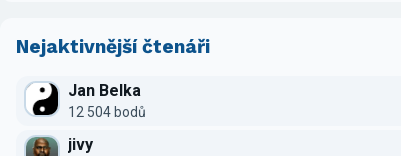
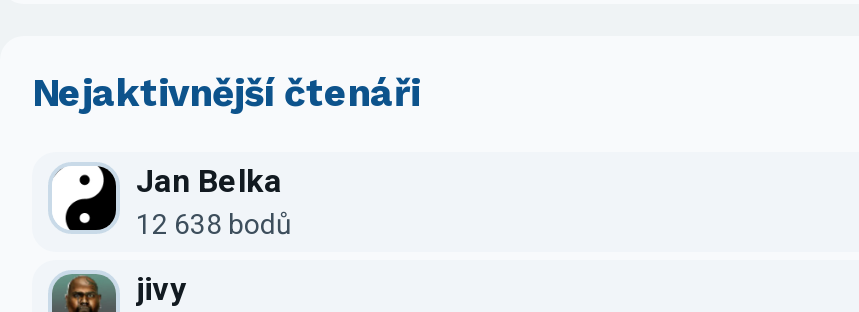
- 12 504 bodů
+ 12 638 bodů
